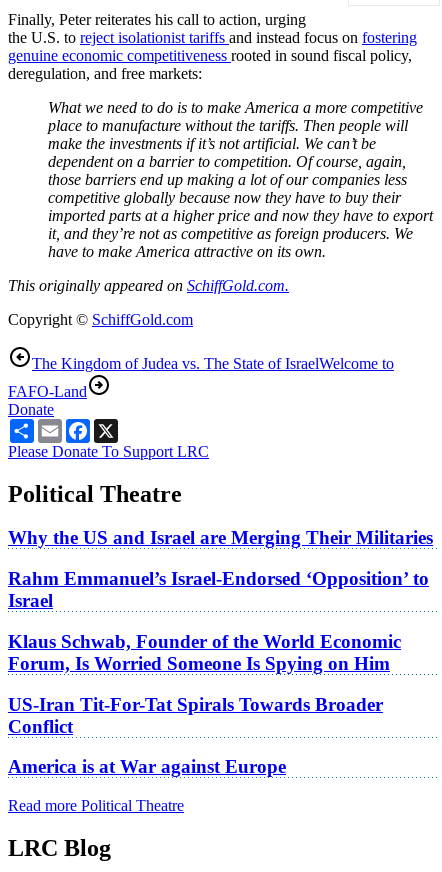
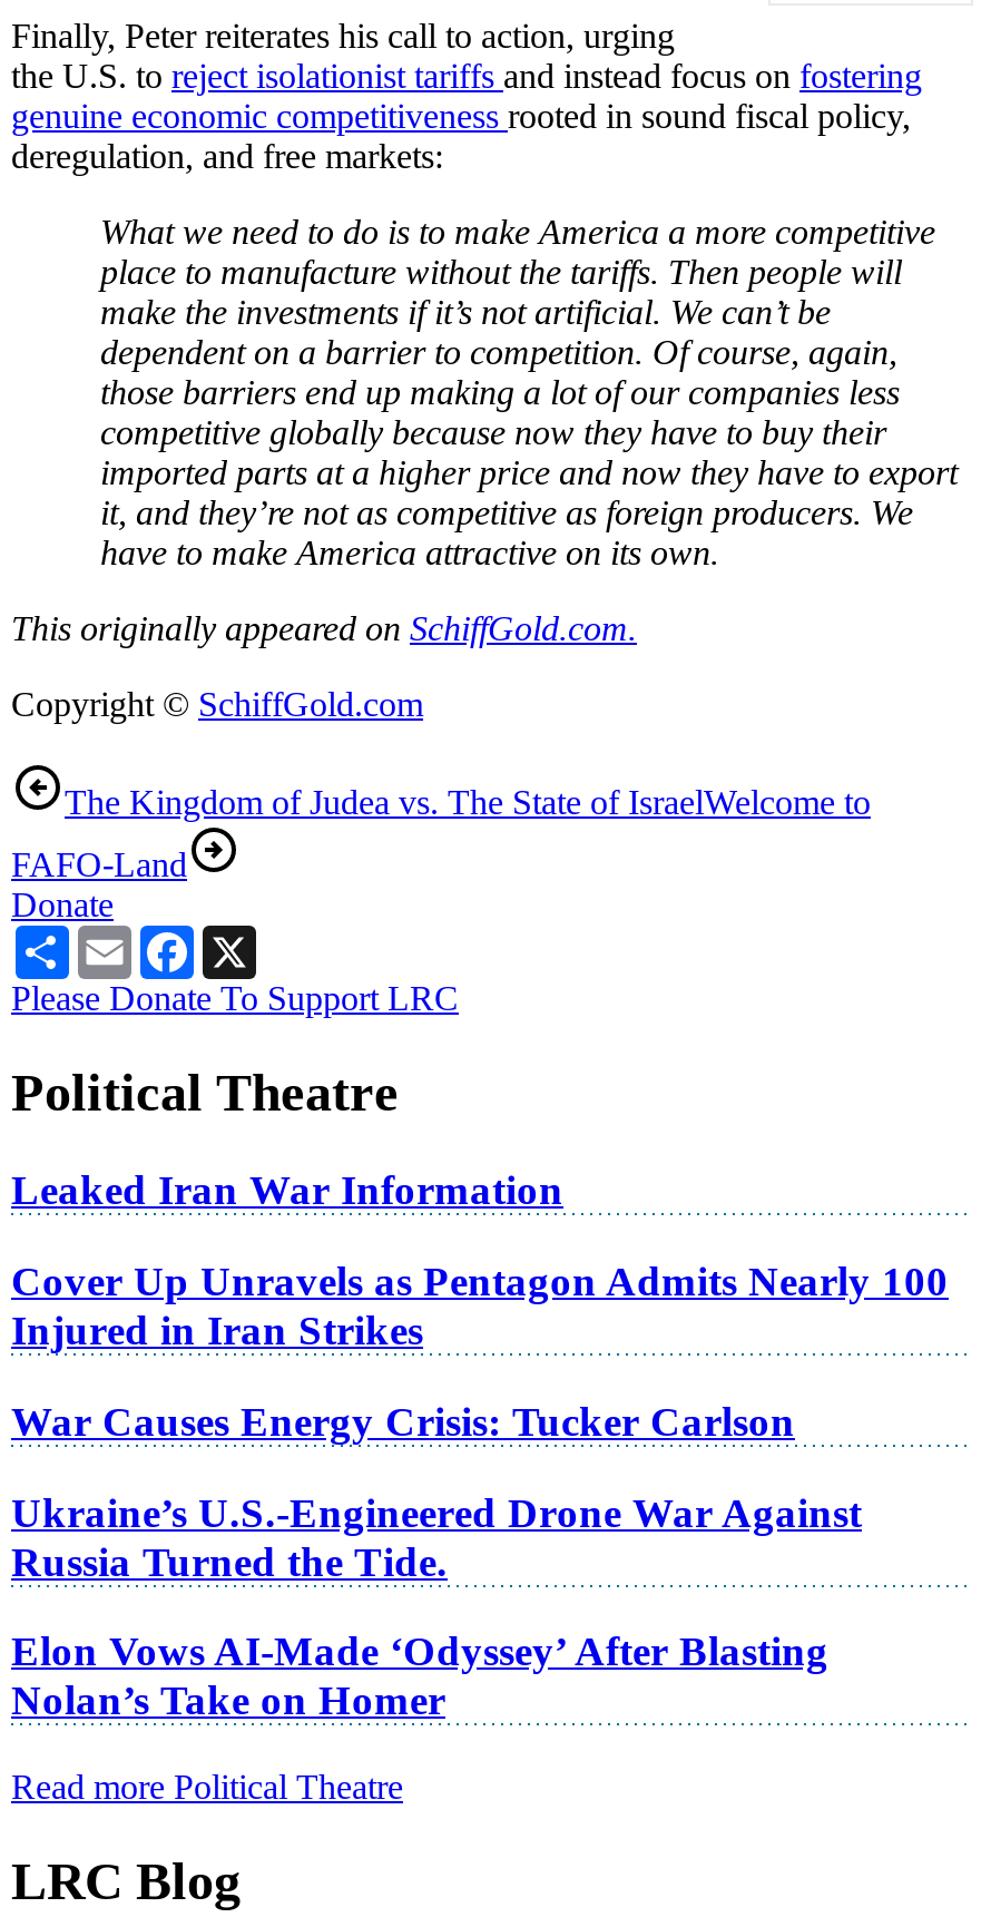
- Why the US and Israel are Merging Their Militaries
+ Leaked Iran War Information

- Rahm Emmanuel’s Israel-Endorsed ‘Opposition’ to
- Israel
+ Cover Up Unravels as Pentagon Admits Nearly 100
+ Injured in Iran Strikes

- Klaus Schwab, Founder of the World Economic
- Forum, Is Worried Someone Is Spying on Him
+ War Causes Energy Crisis: Tucker Carlson

- US-Iran Tit-For-Tat Spirals Towards Broader
- Conflict
+ Ukraine’s U.S.-Engineered Drone War Against
+ Russia Turned the Tide.

- America is at War against Europe
+ Elon Vows AI-Made ‘Odyssey’ After Blasting
+ Nolan’s Take on Homer
